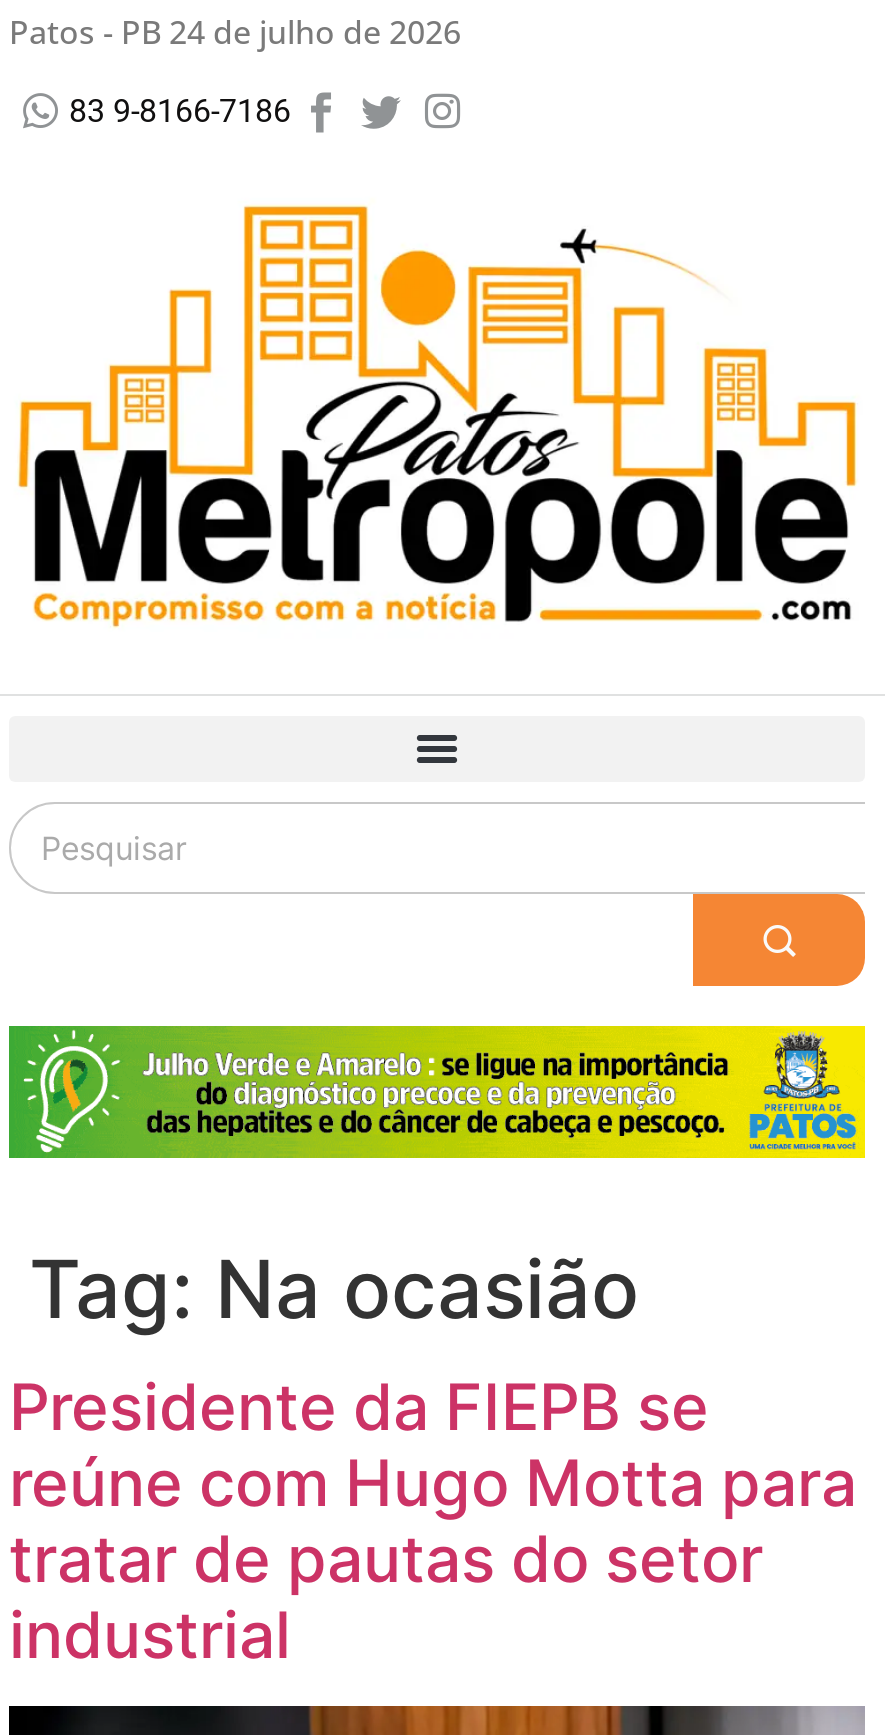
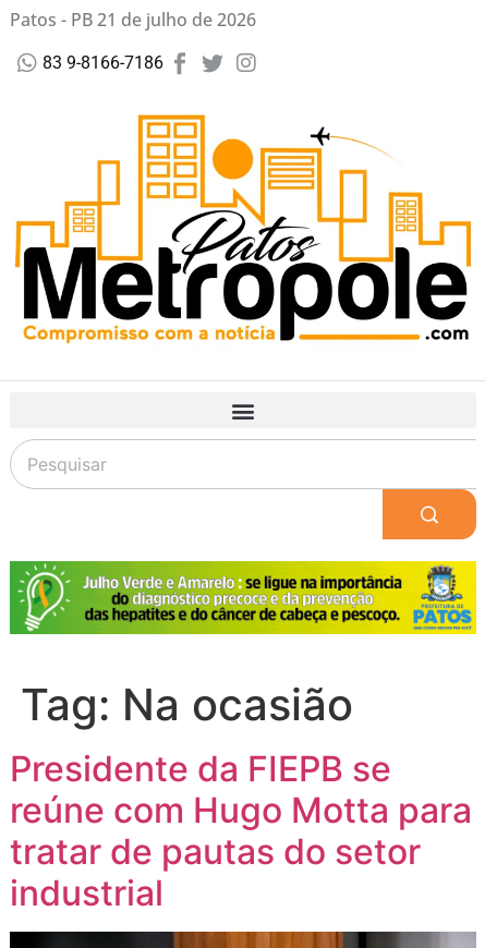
- Patos - PB 24 de julho de 2026
+ Patos - PB 21 de julho de 2026
